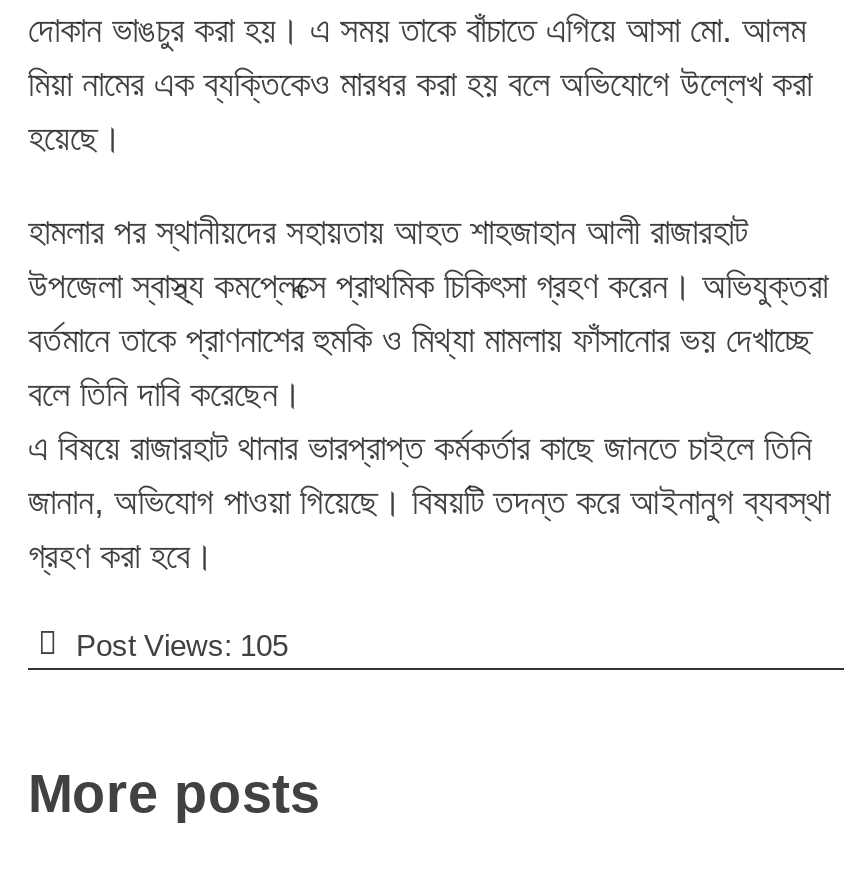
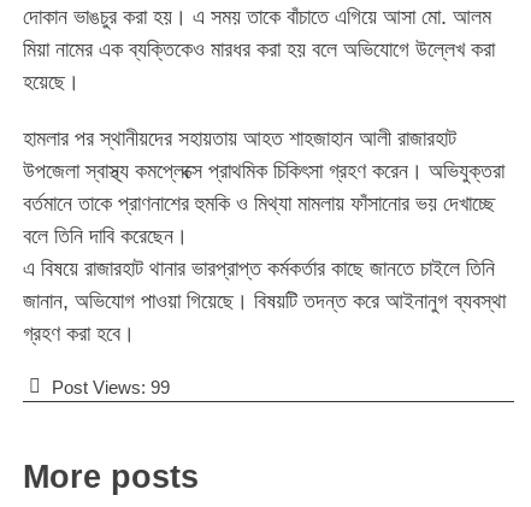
- Post Views: 105
+ Post Views: 99
